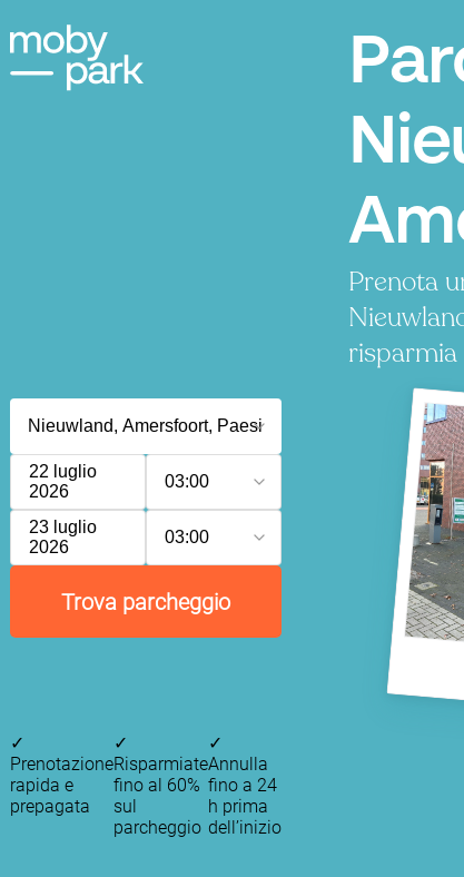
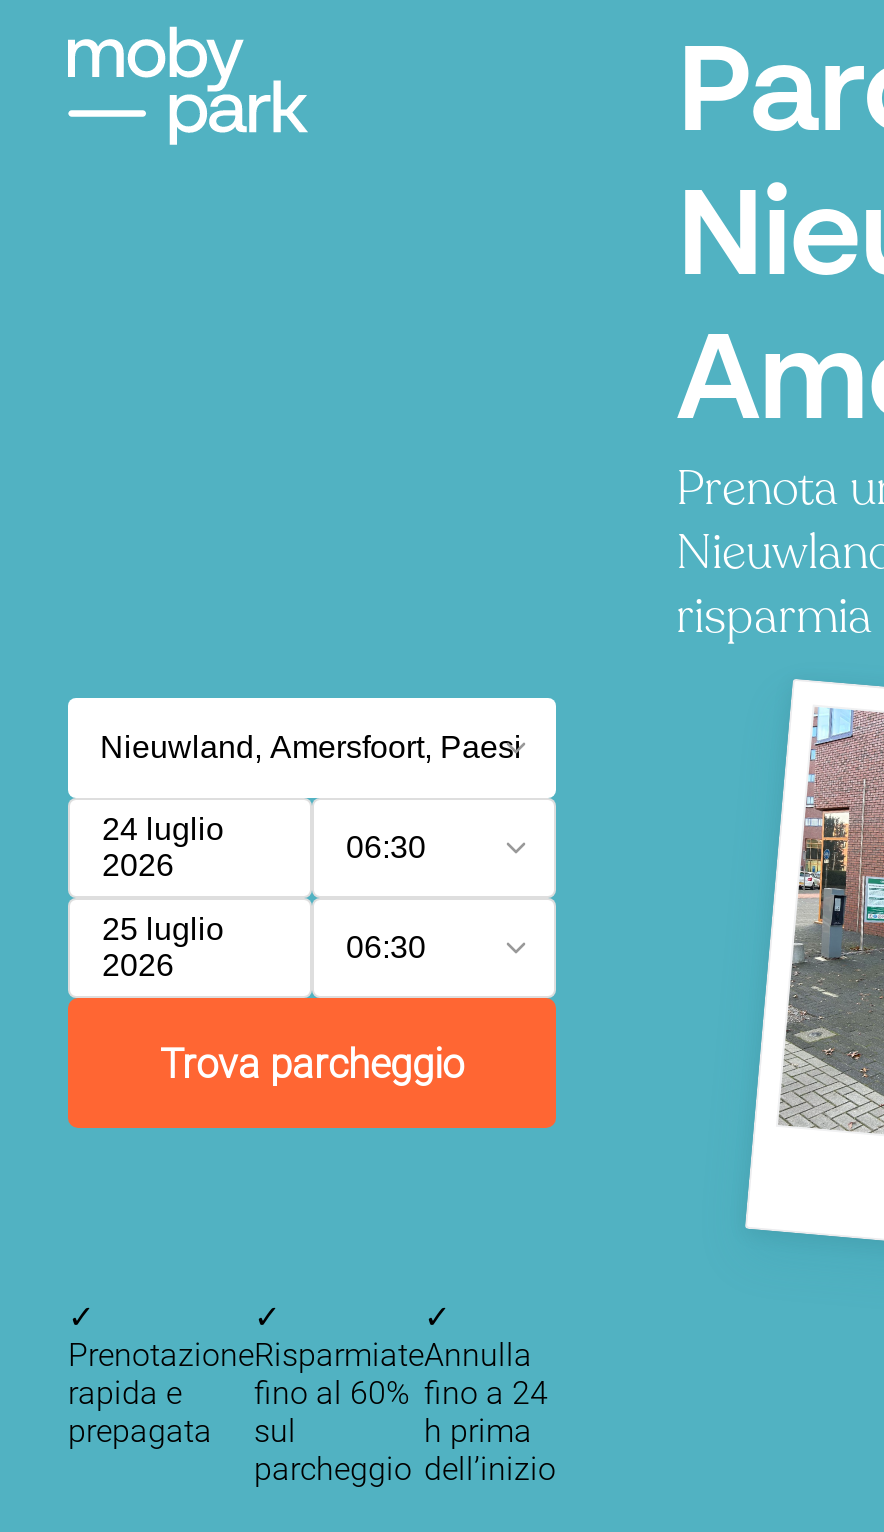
- 22 luglio
+ 24 luglio

- 03:00
+ 06:30

- 23 luglio
+ 25 luglio

- 03:00
+ 06:30
